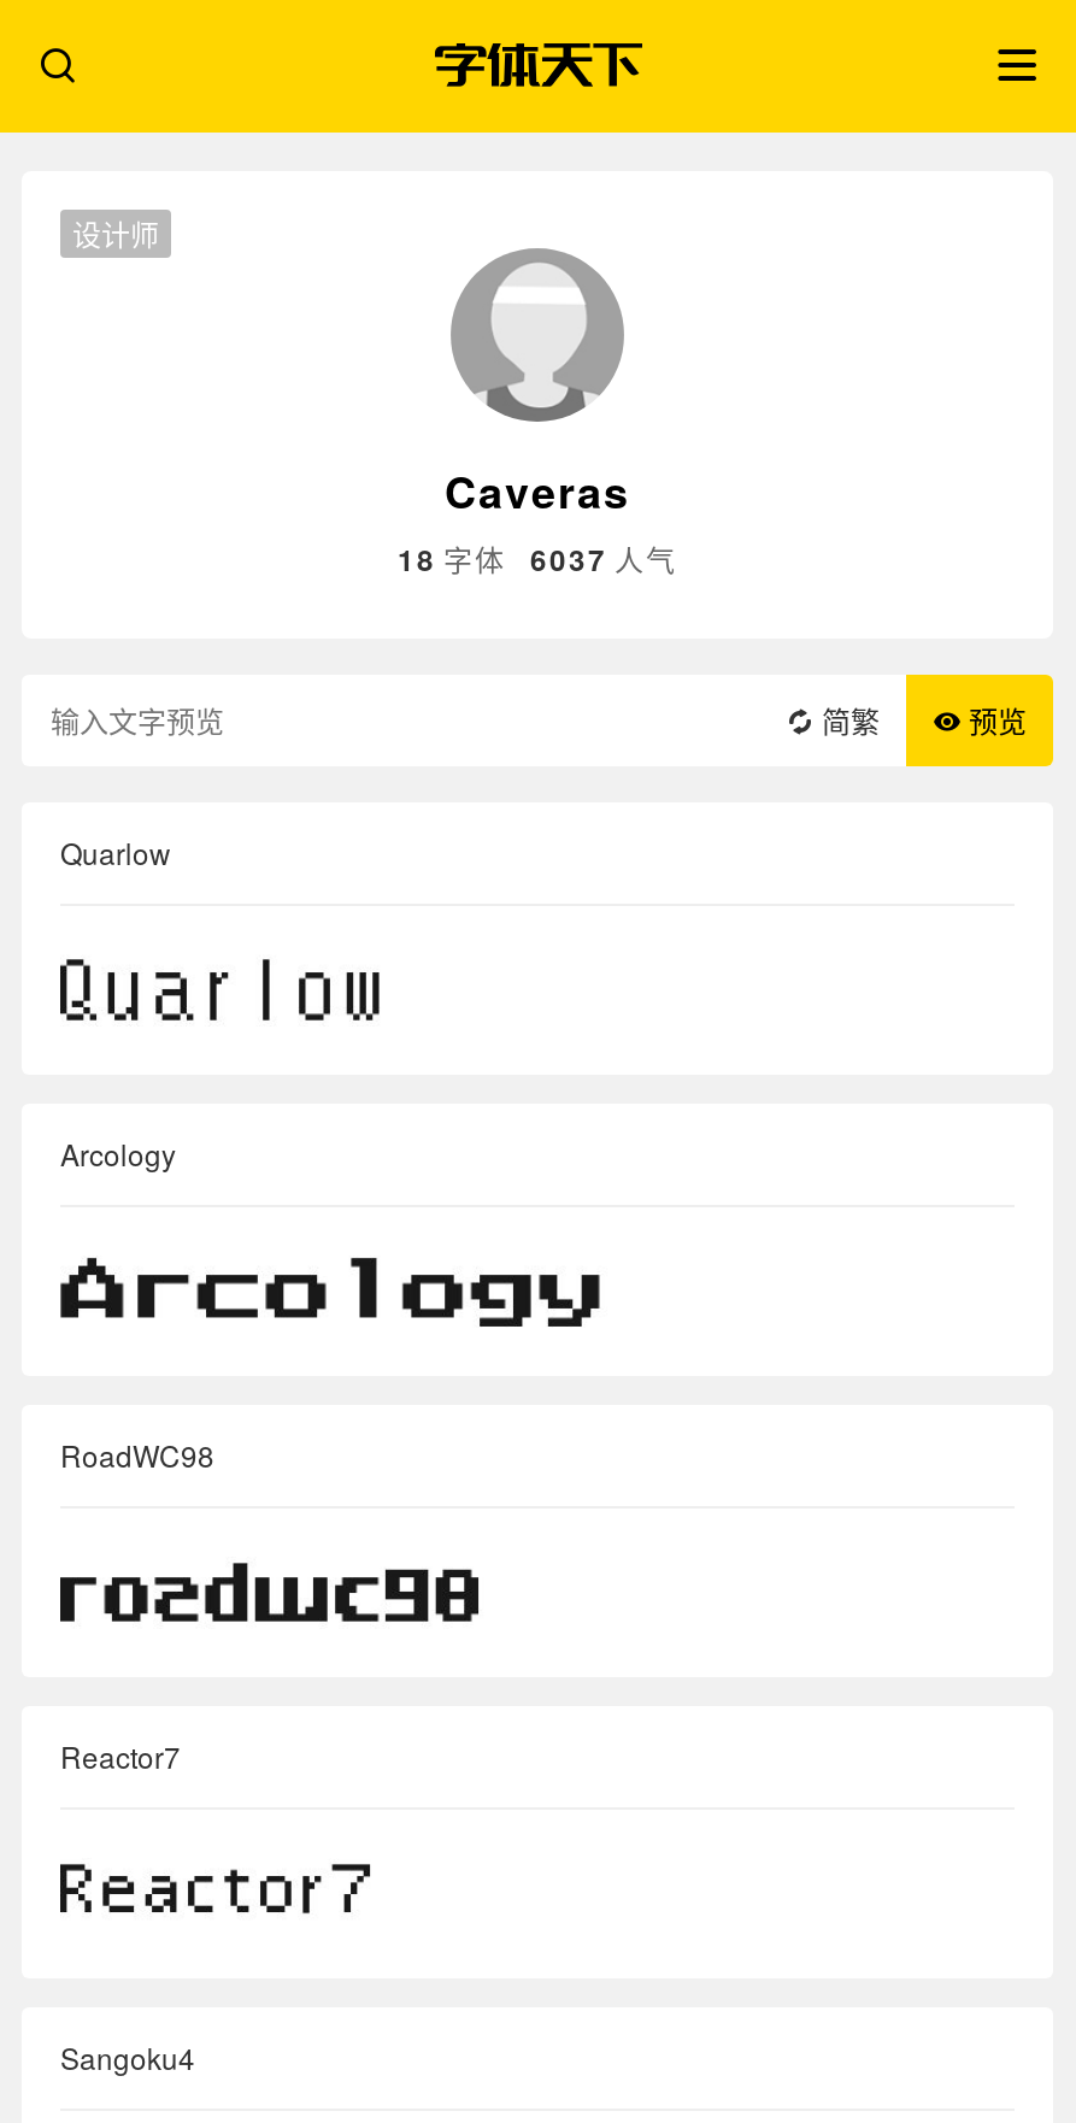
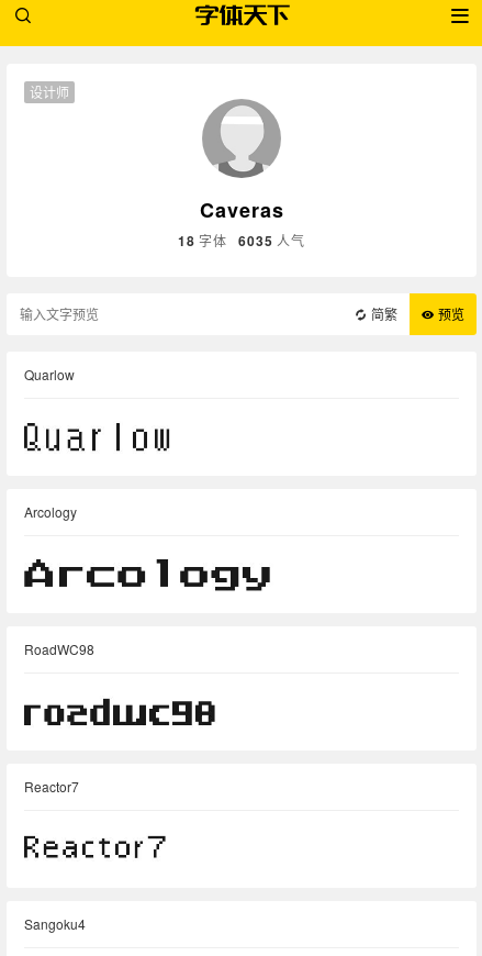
- 18 字体 6037 人气
+ 18 字体 6035 人气
